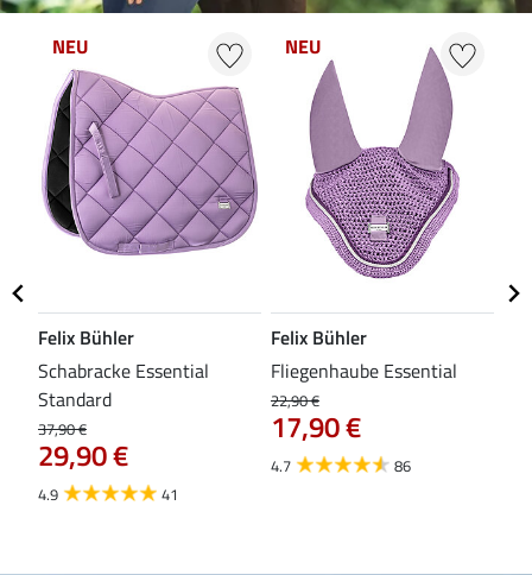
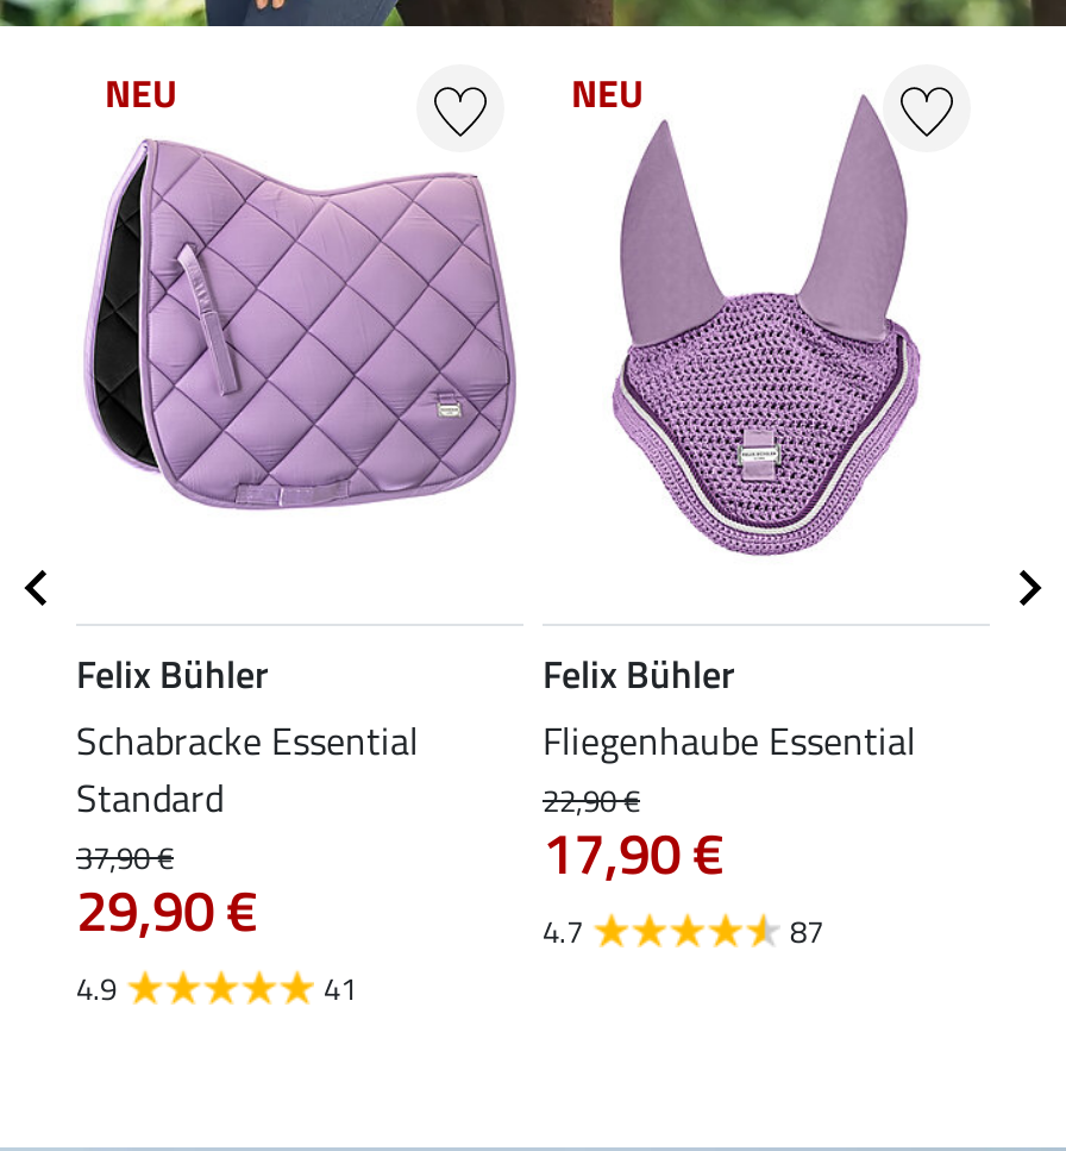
- 86
+ 87
